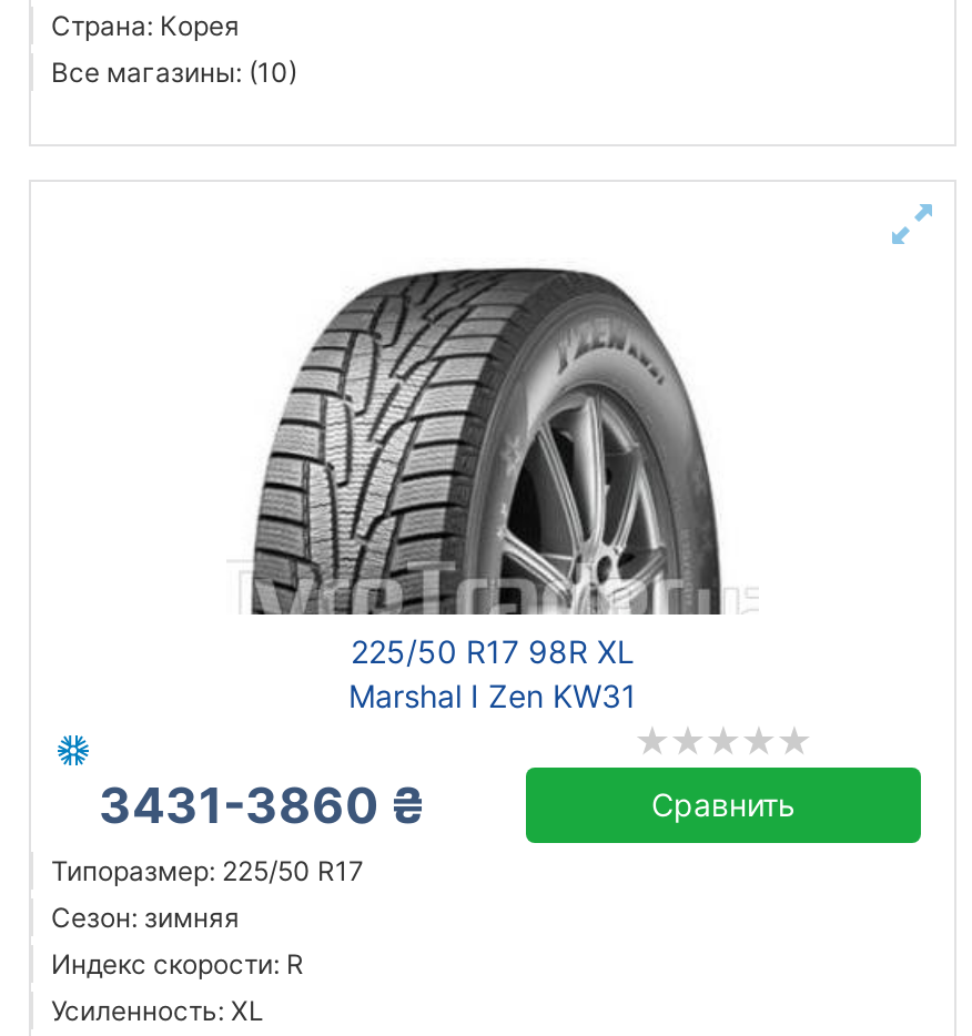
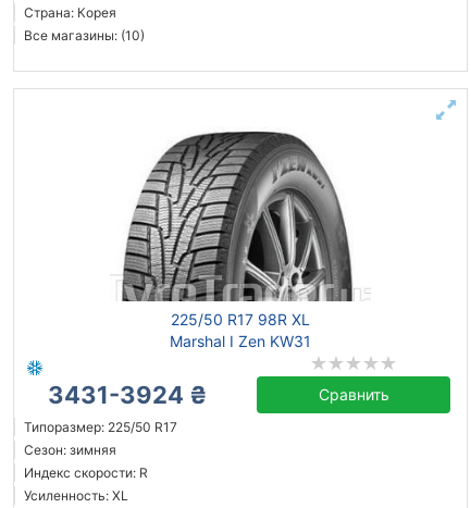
- 3431-3860 ₴
+ 3431-3924 ₴
